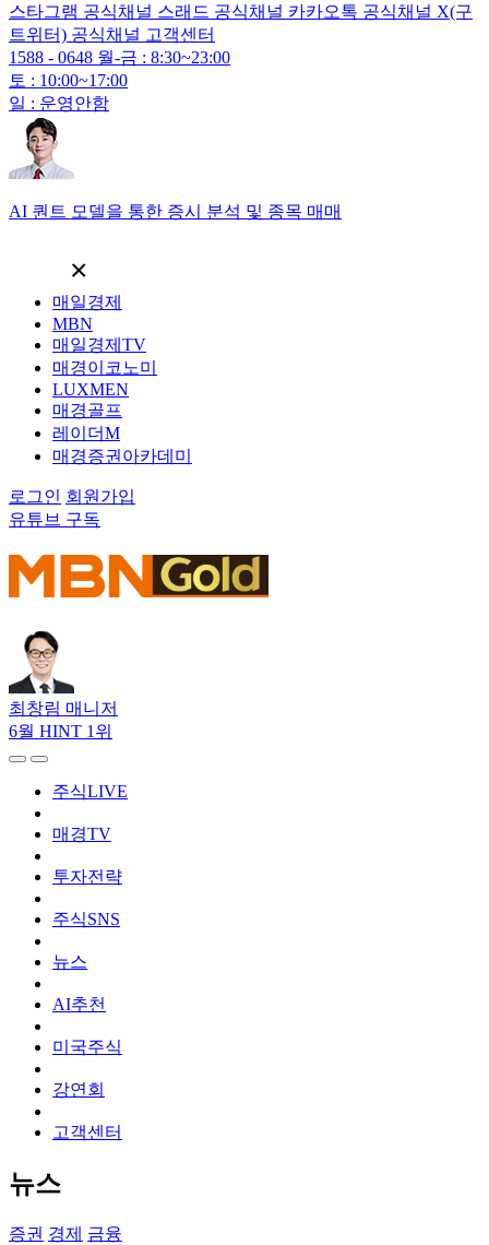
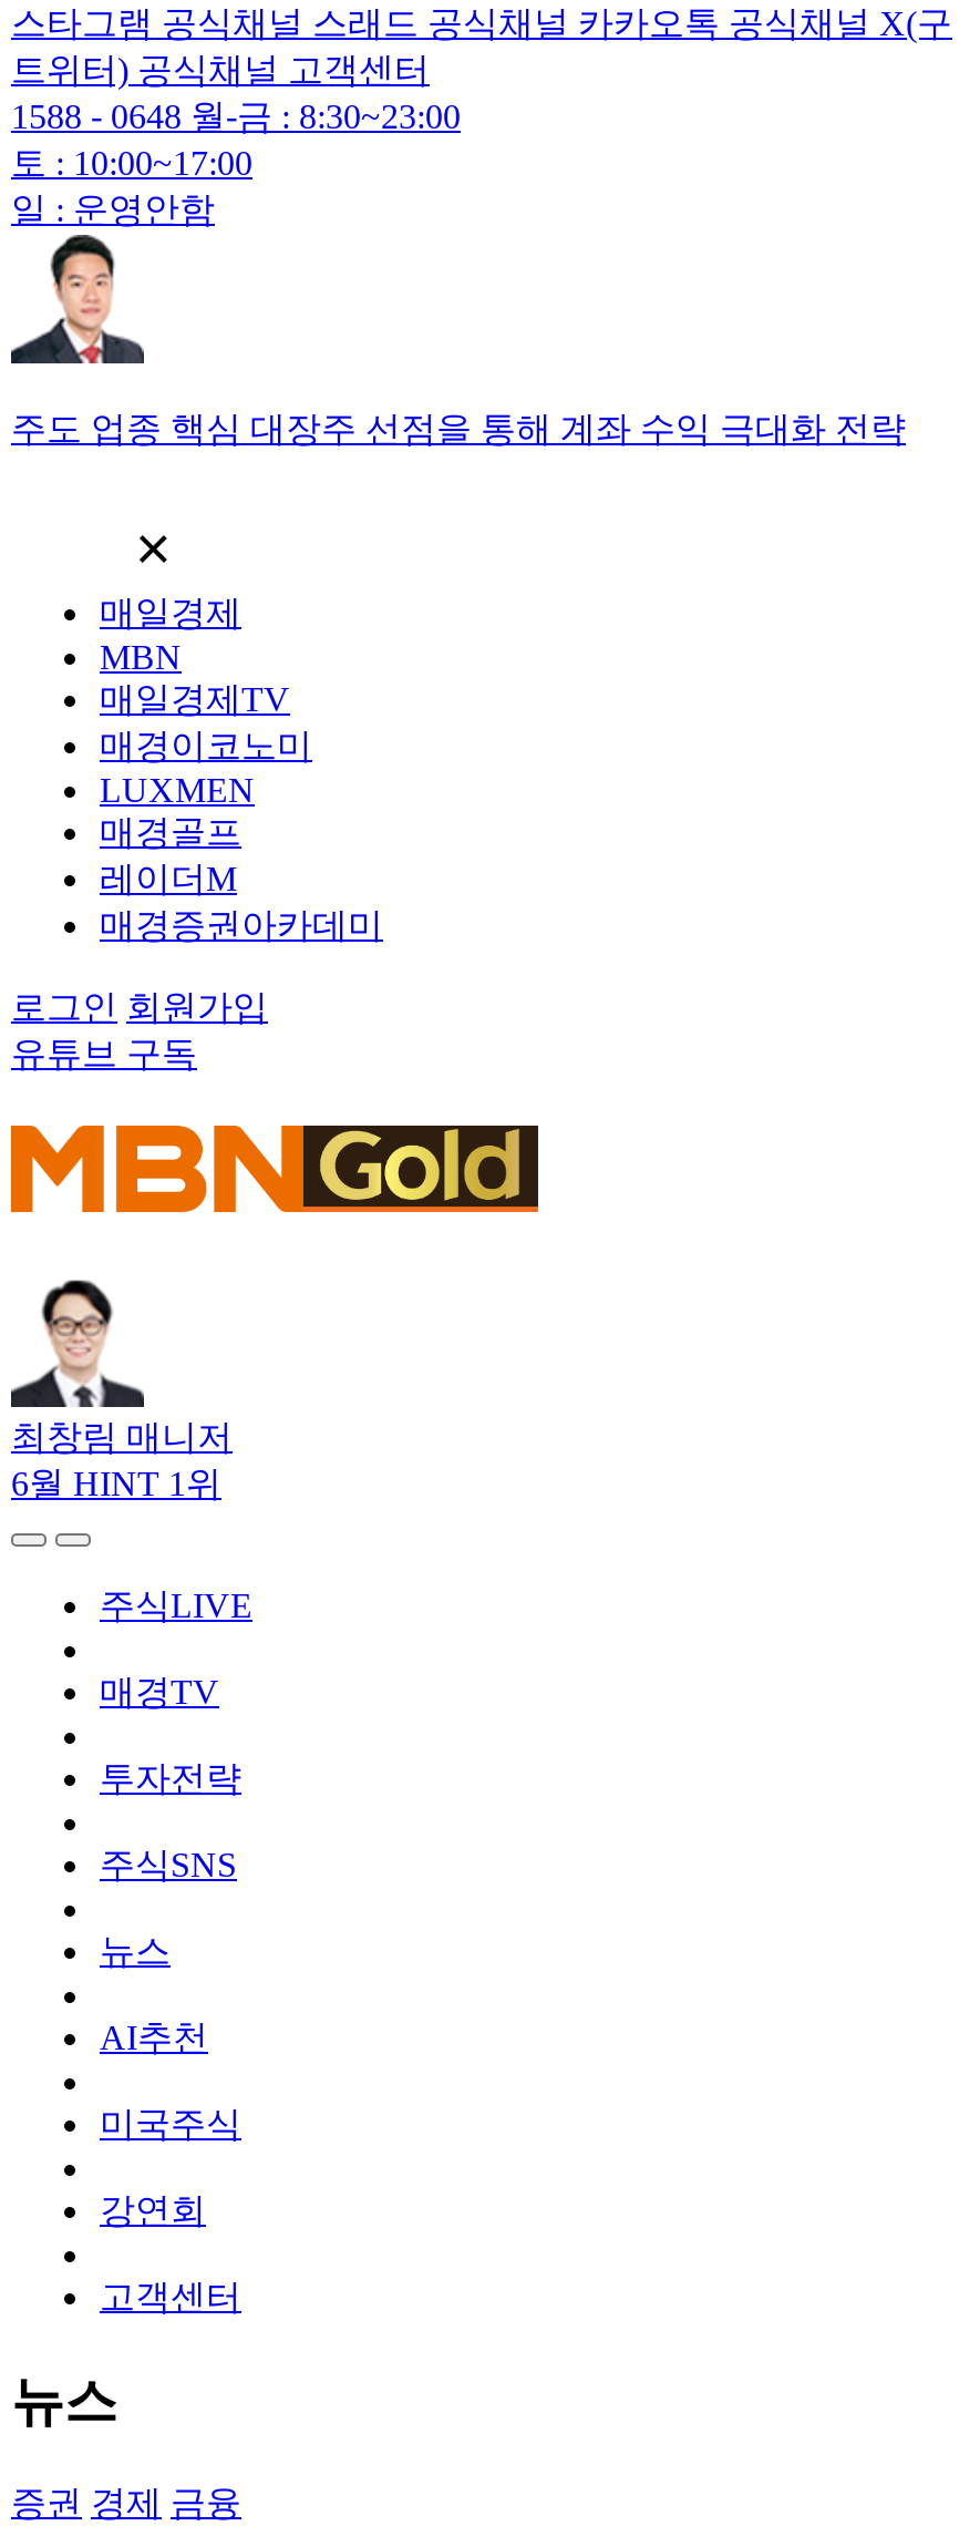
- [image]
- AI 퀀트 모델을 통한 증시 분석 및 종목 매매
+ [image]
+ 주도 업종 핵심 대장주 선점을 통해 계좌 수익 극대화 전략
